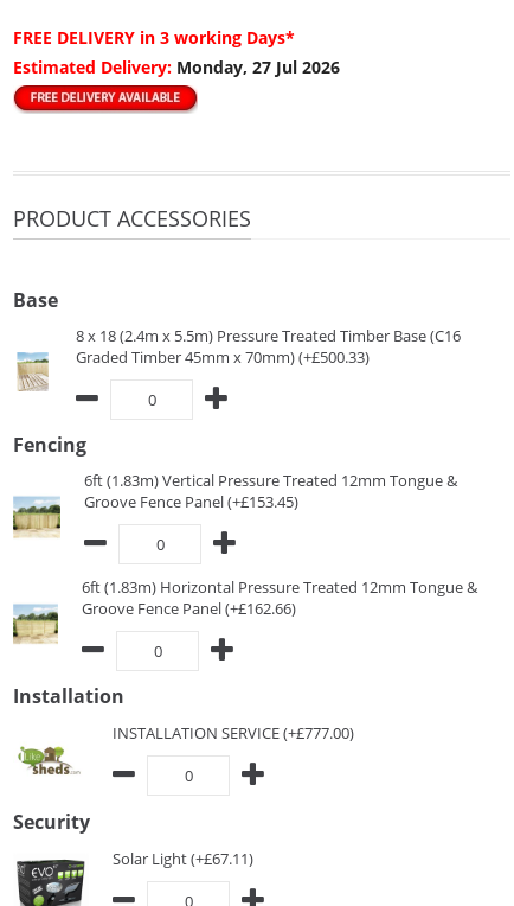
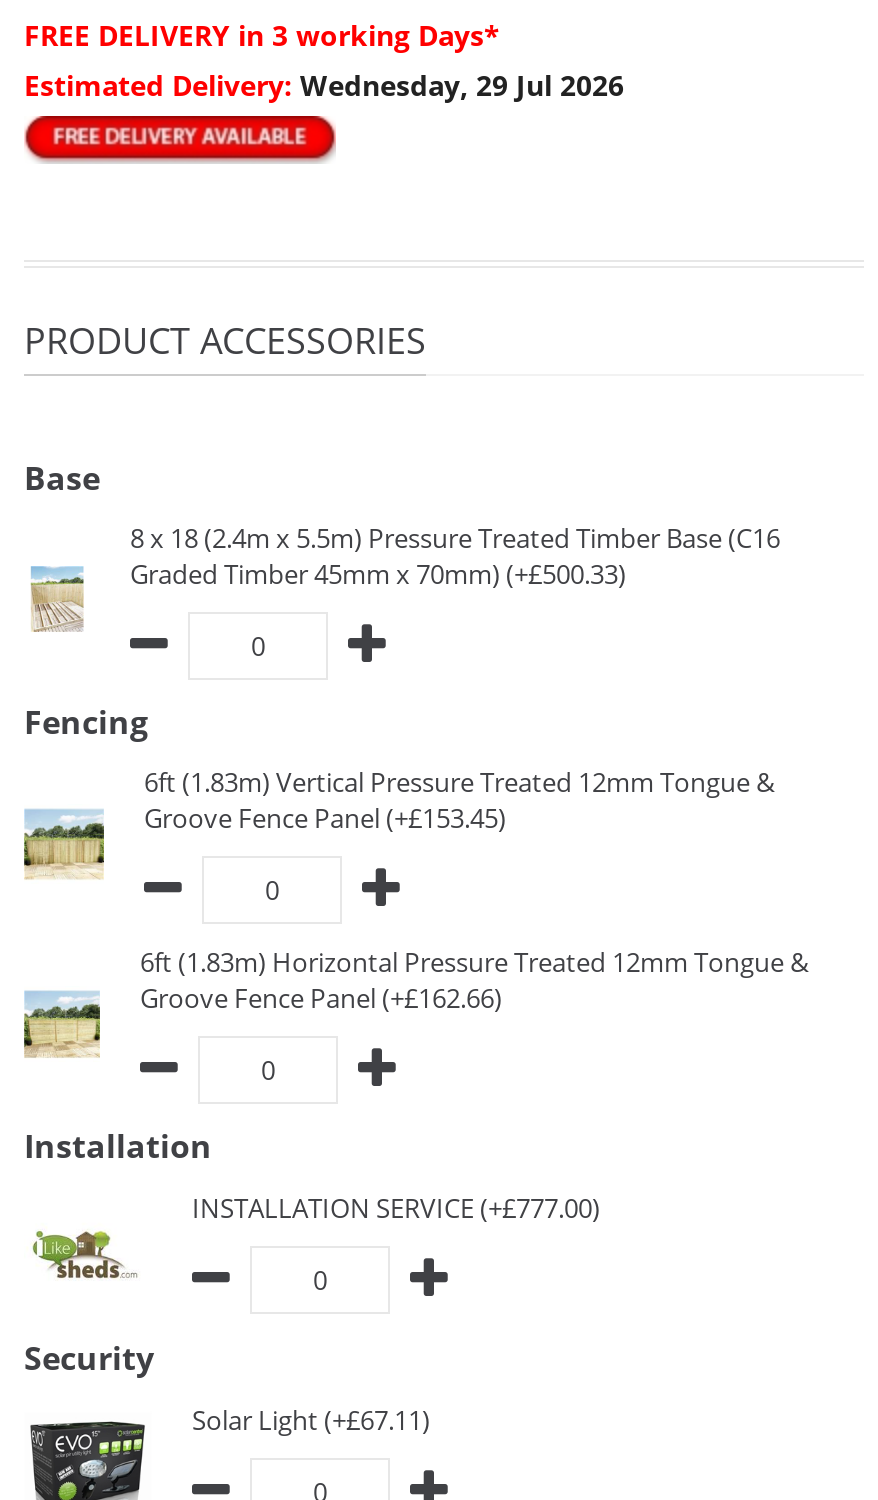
- Estimated Delivery: Monday, 27 Jul 2026
+ Estimated Delivery: Wednesday, 29 Jul 2026
